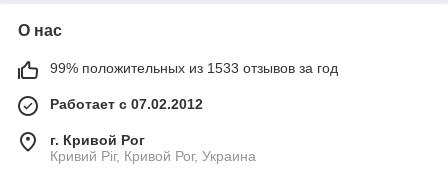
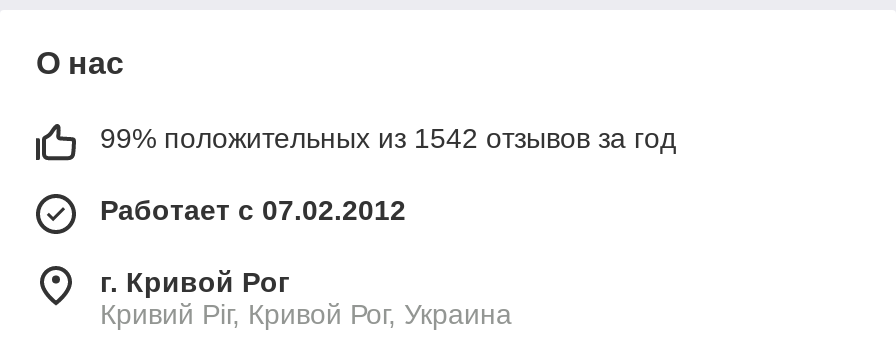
- 99% положительных из 1533 отзывов за год
+ 99% положительных из 1542 отзывов за год
